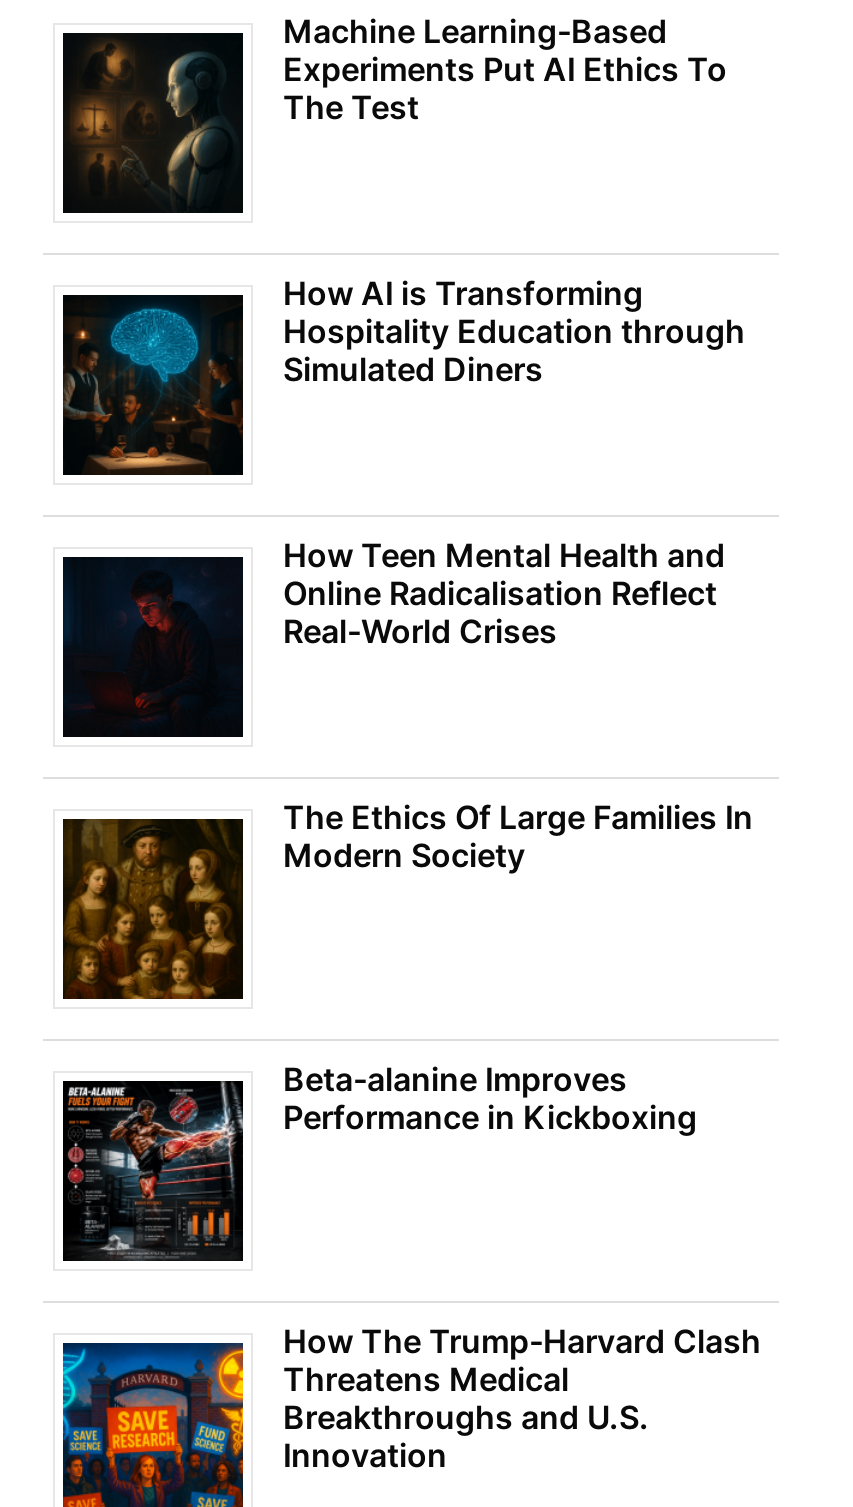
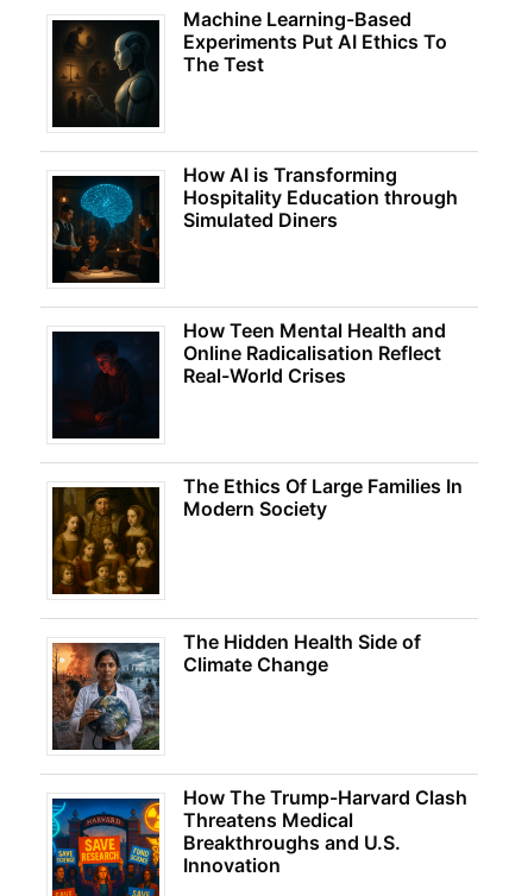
- [image]
- Beta-alanine Improves
- Performance in Kickboxing
+ [image]
+ The Hidden Health Side of
+ Climate Change
